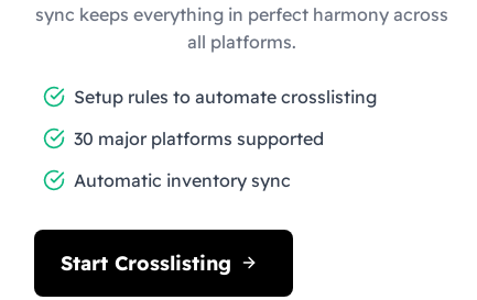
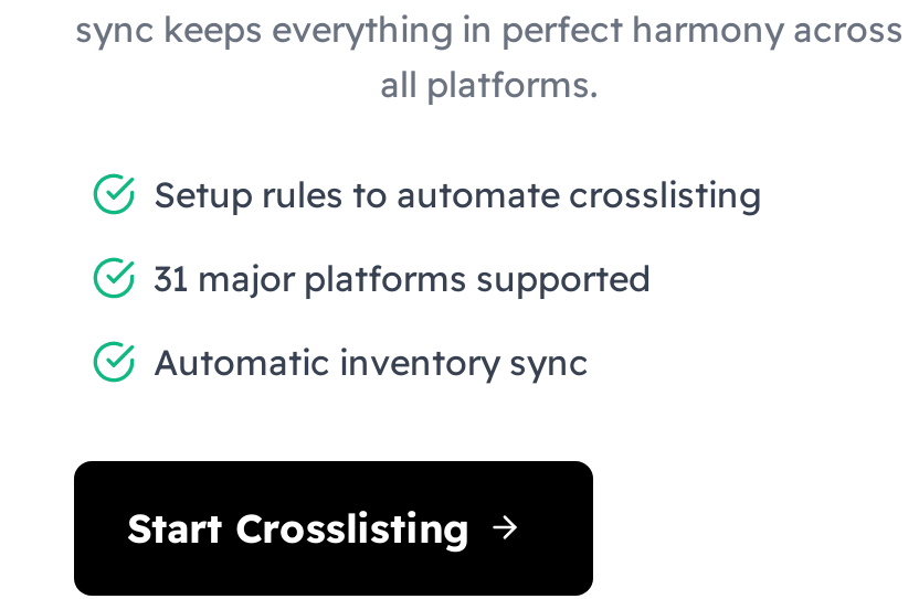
- 30 major platforms supported
+ 31 major platforms supported
